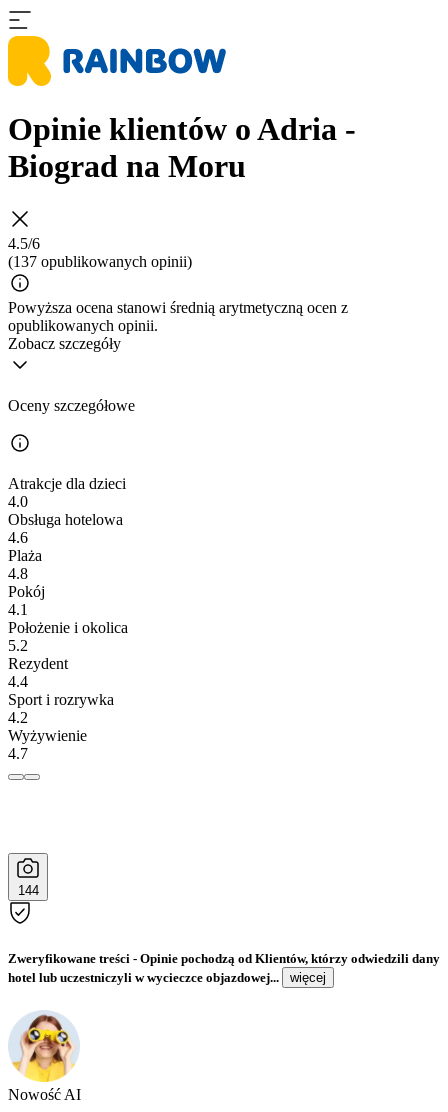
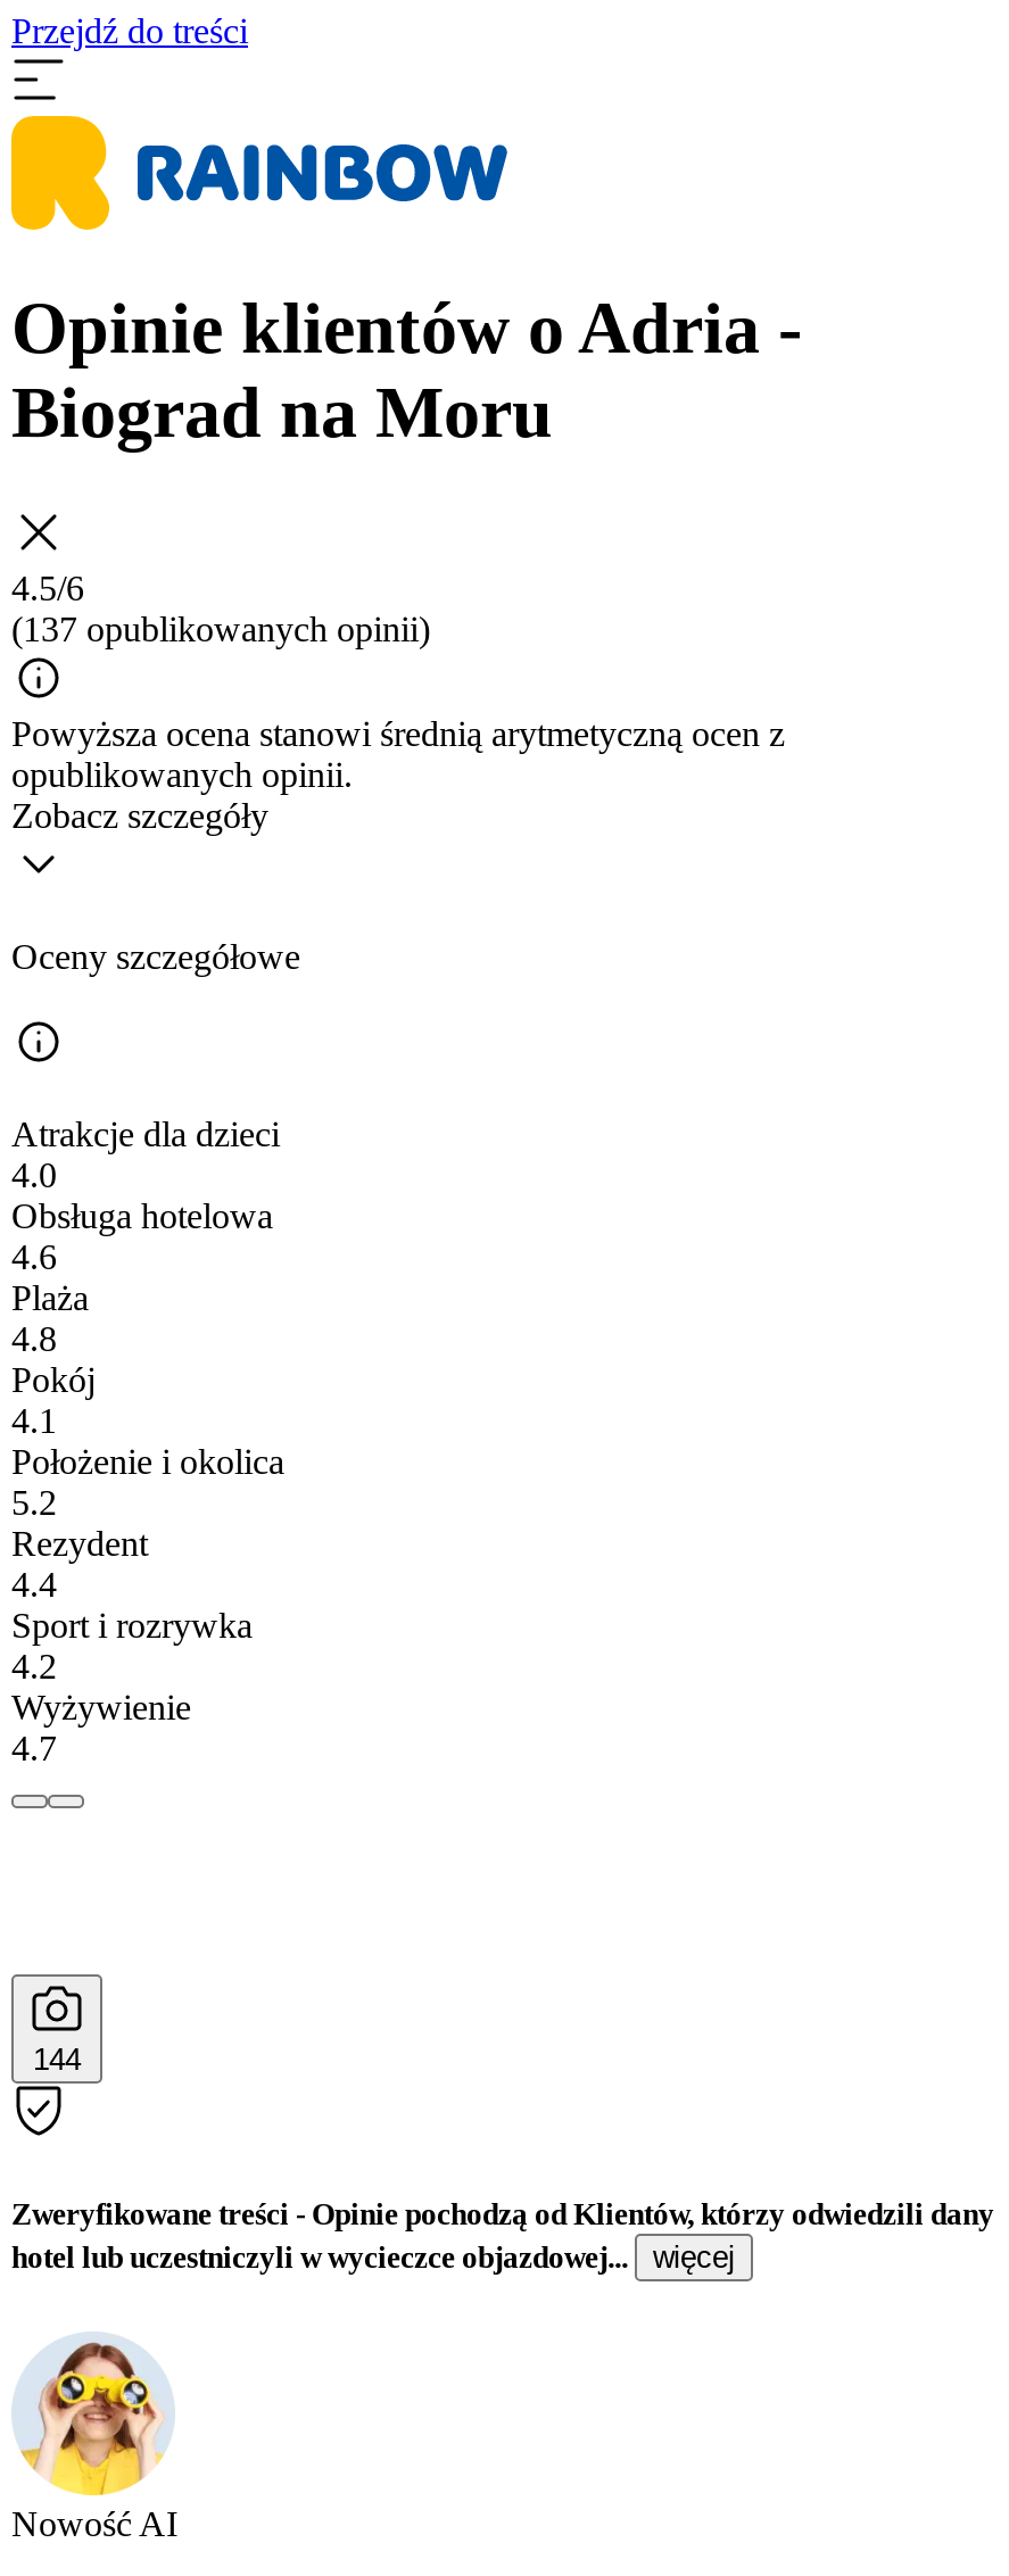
+ Przejdź do treści
